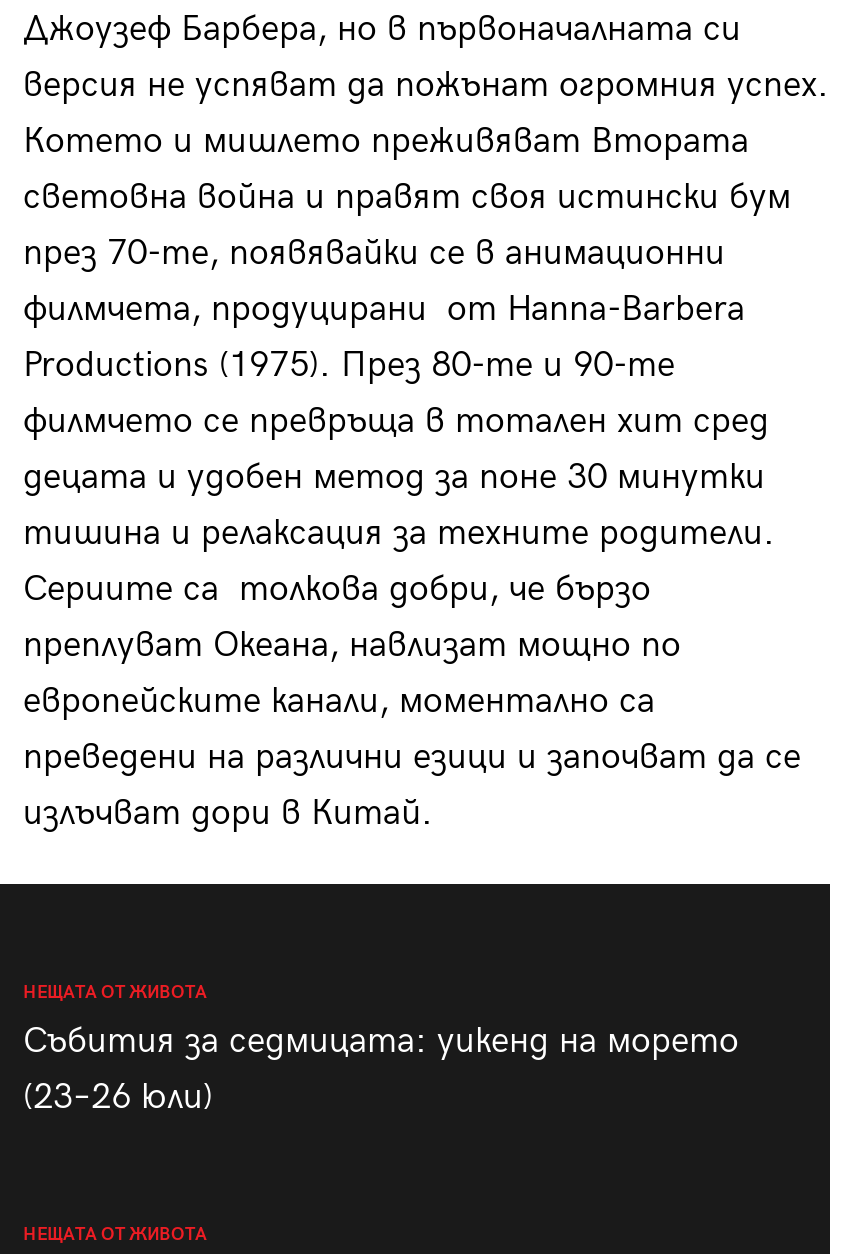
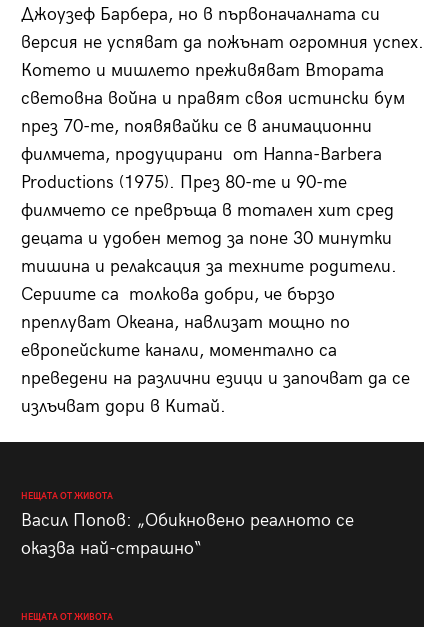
- Събития за седмицата: уикенд на морето
- (23–26 юли)
+ Васил Попов: „Обикновено реалното се
+ оказва най-страшно“
